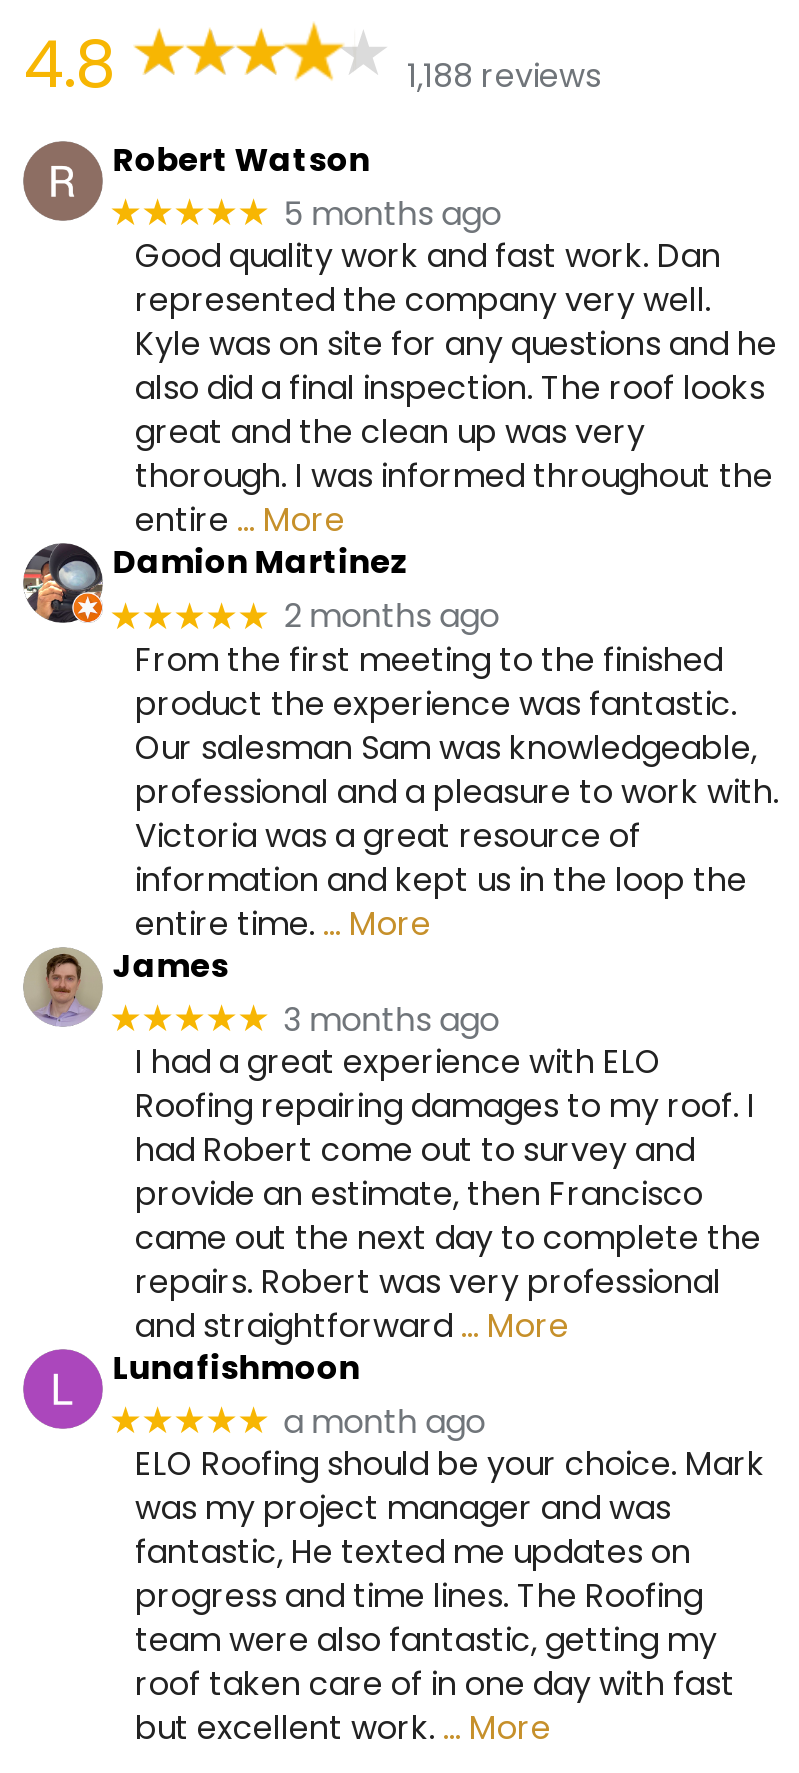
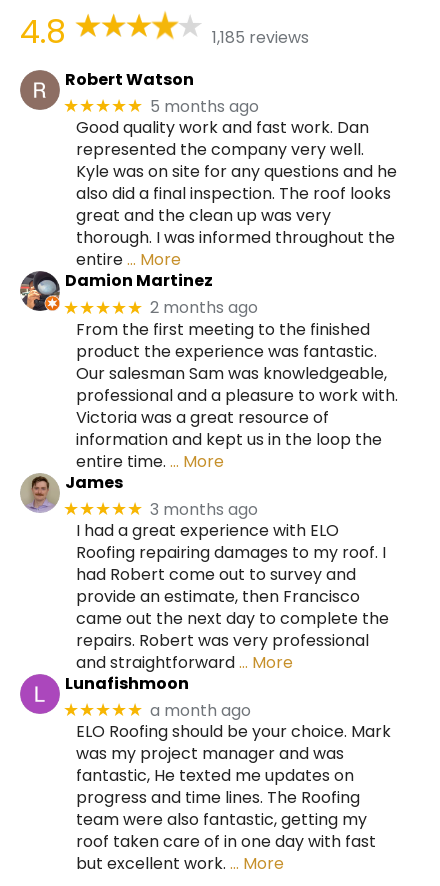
- 1,188 reviews
+ 1,185 reviews
